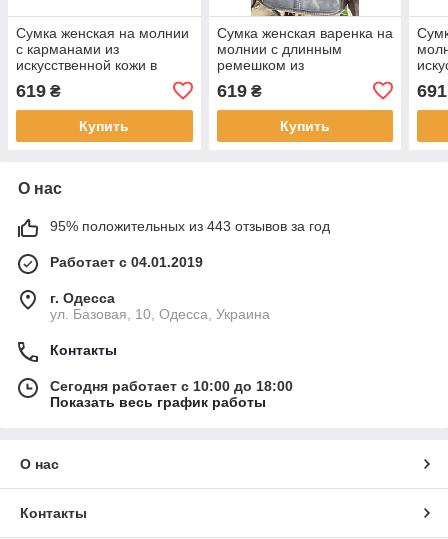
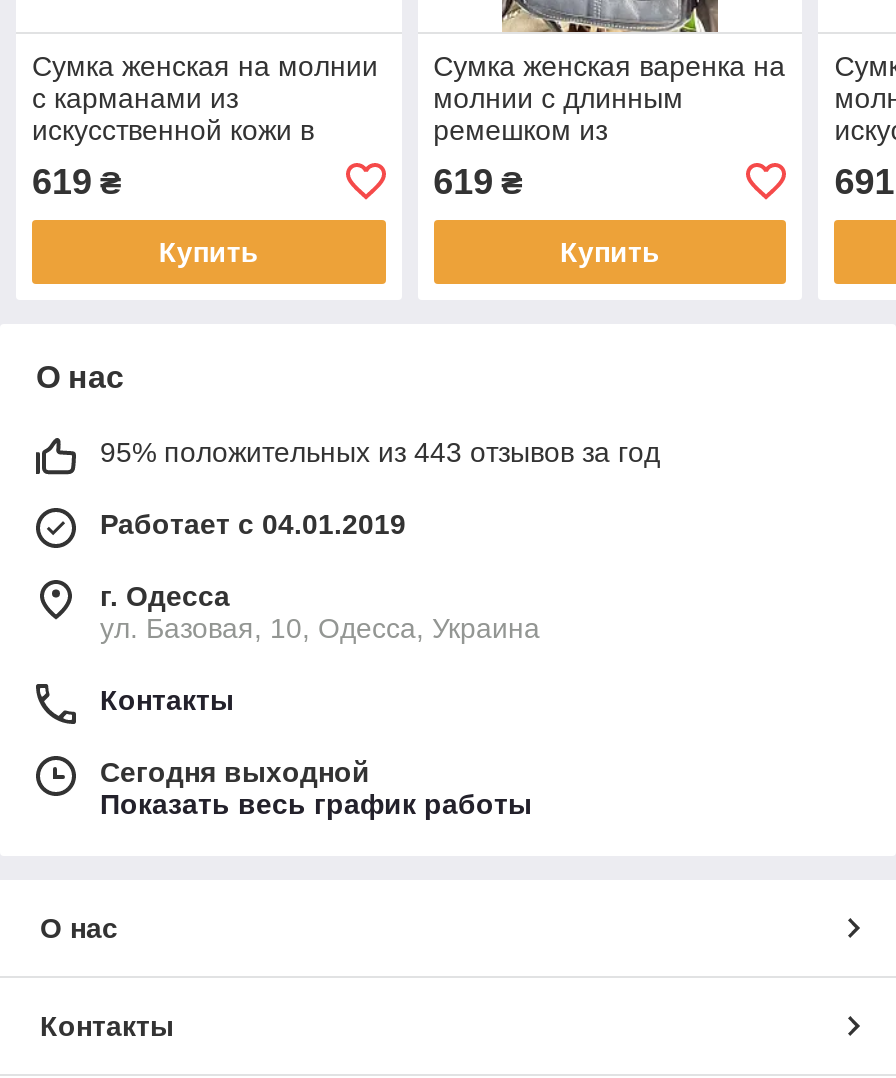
- Сегодня работает с 10:00 до 18:00
+ Сегодня выходной
